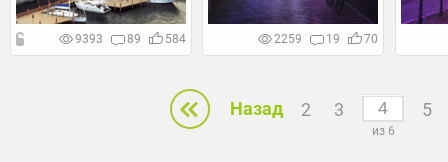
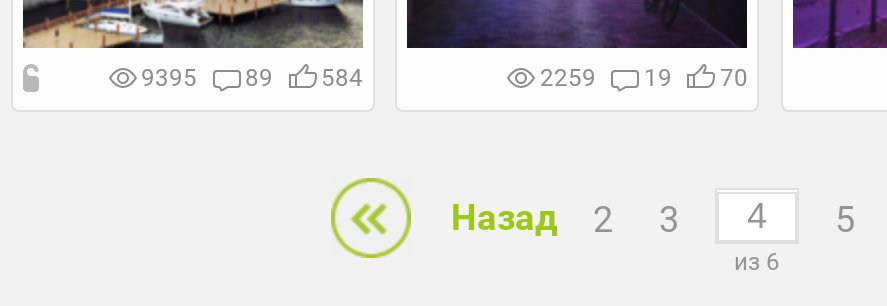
- 9393 89 584
+ 9395 89 584
